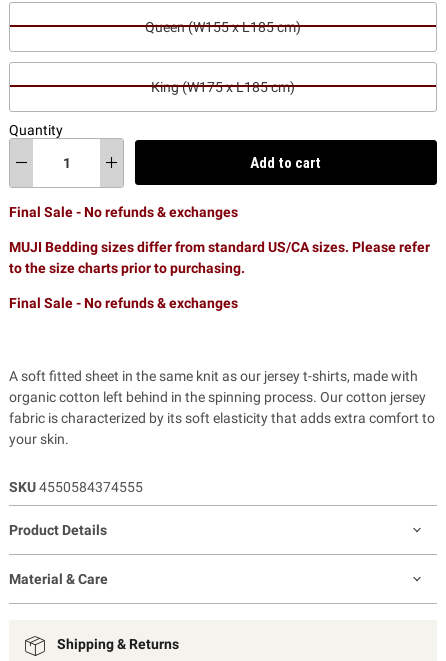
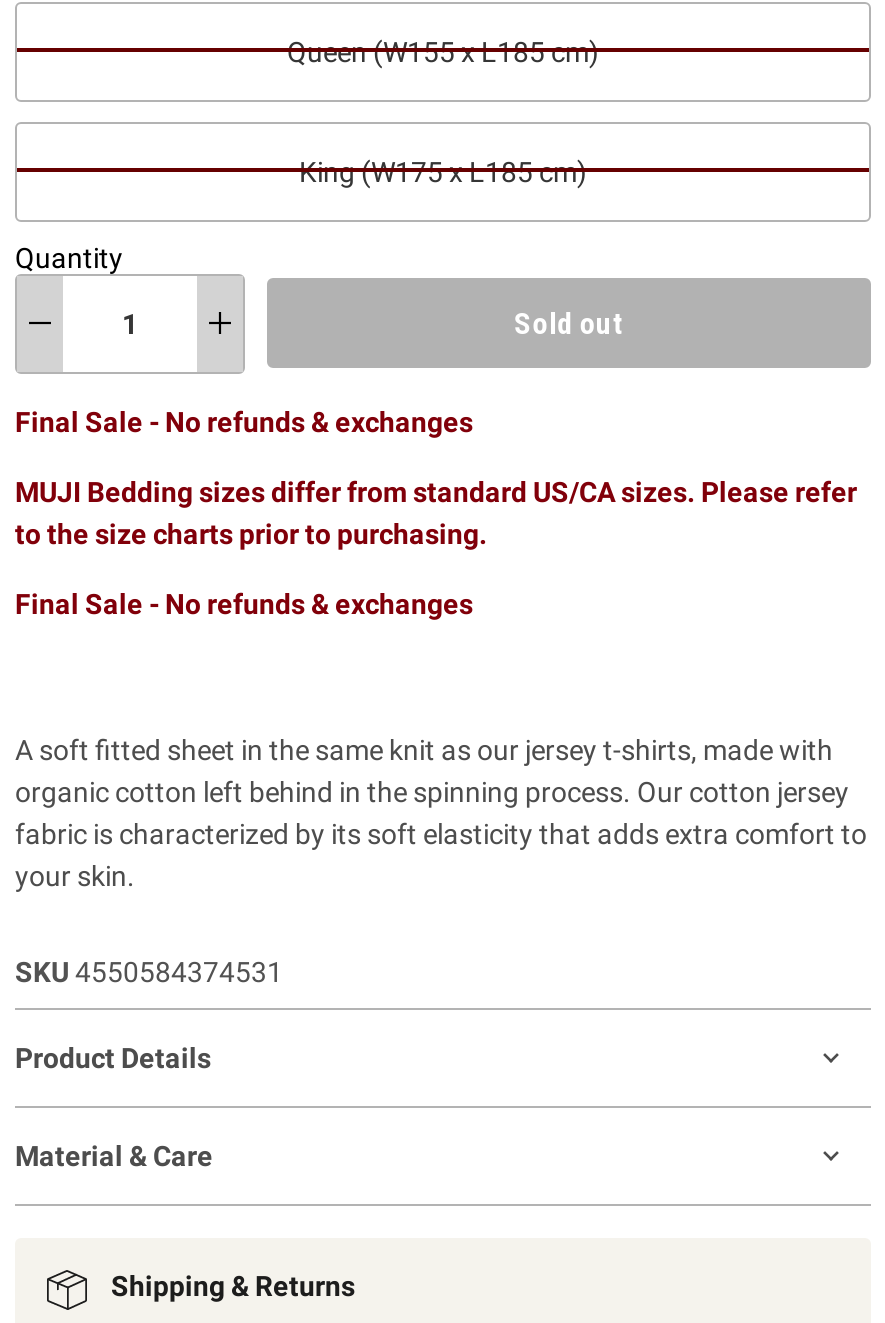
- Add to cart
+ Sold out

- SKU 4550584374555
+ SKU 4550584374531
